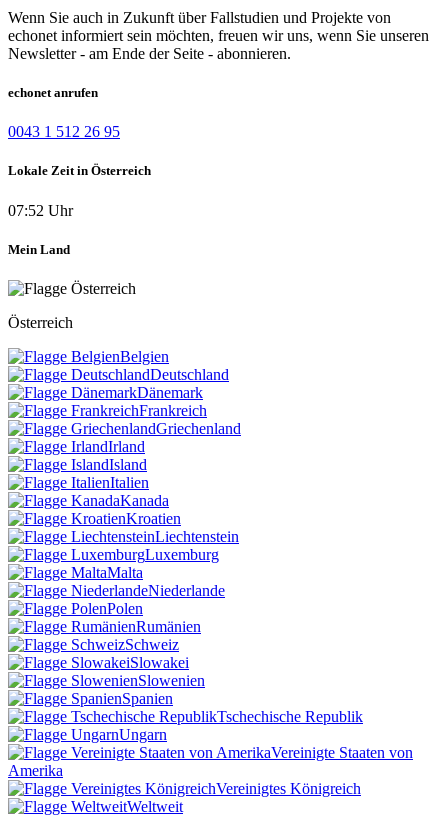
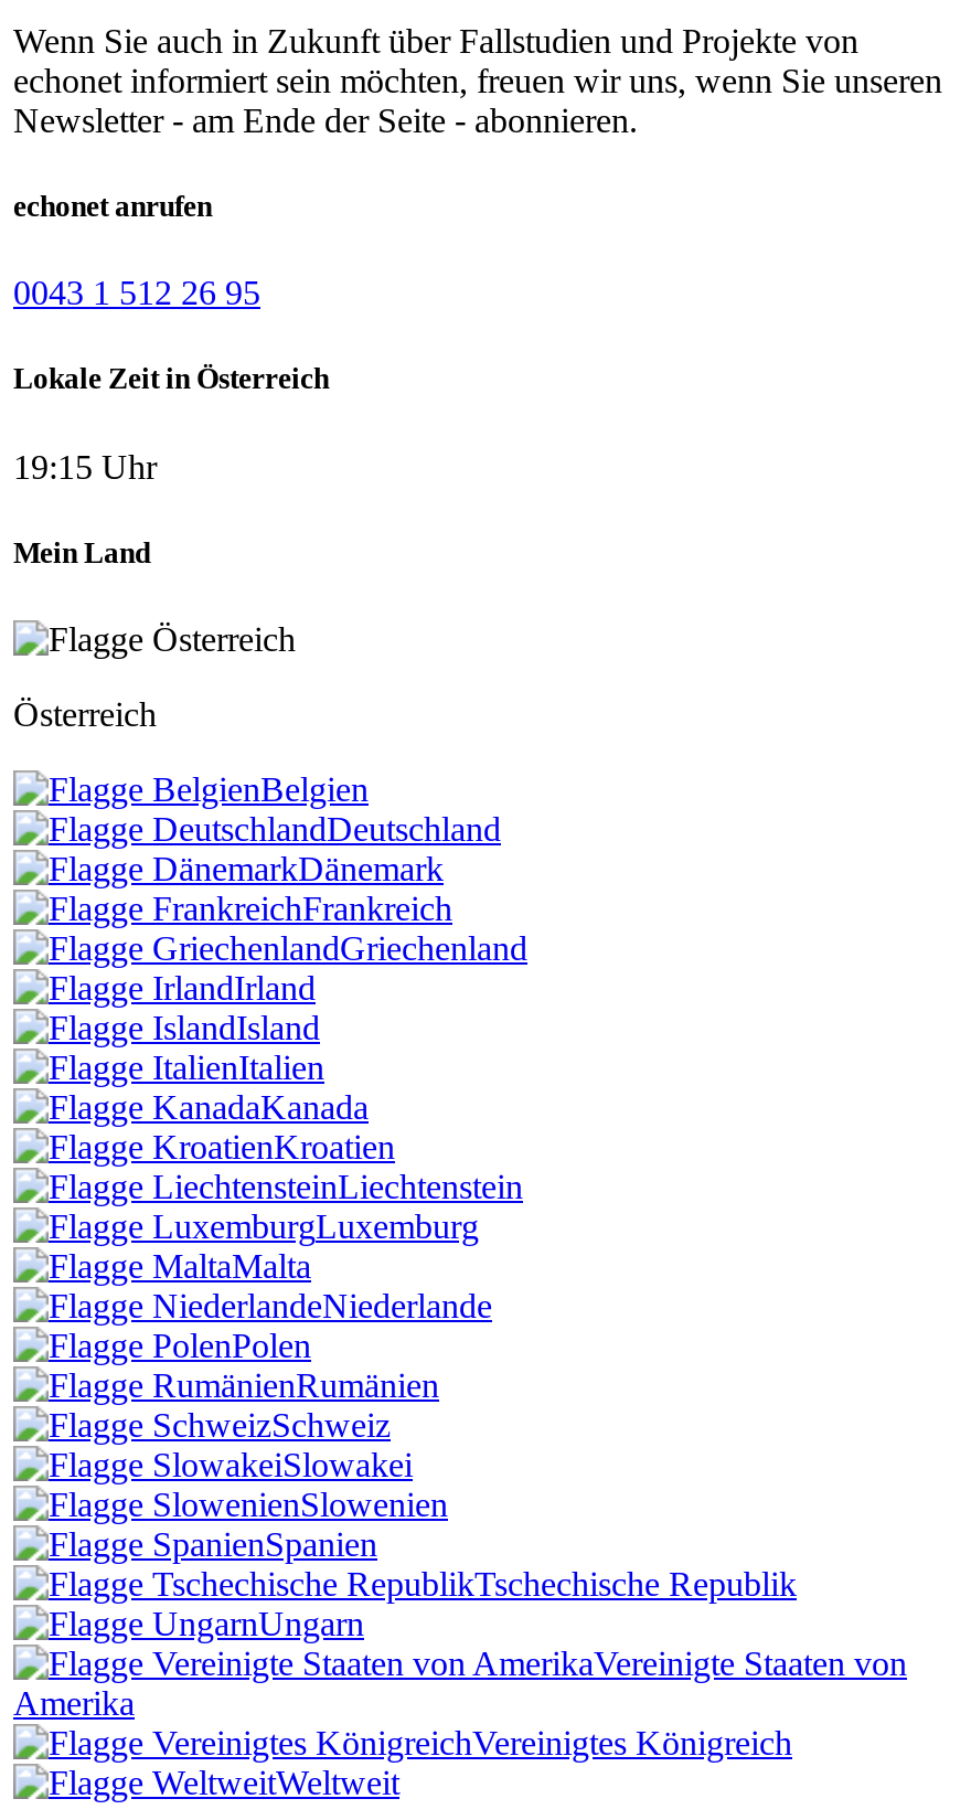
- 07:52 Uhr
+ 19:15 Uhr
